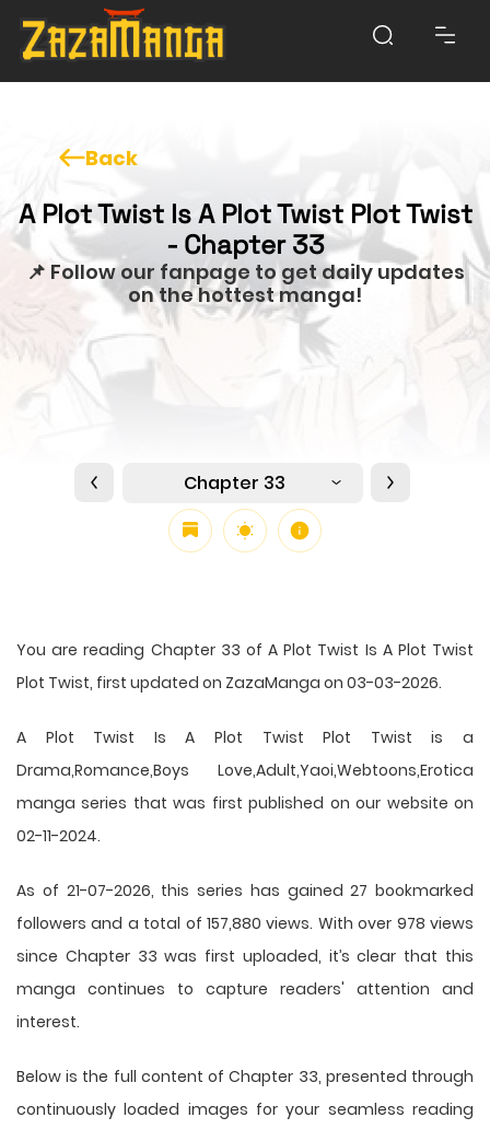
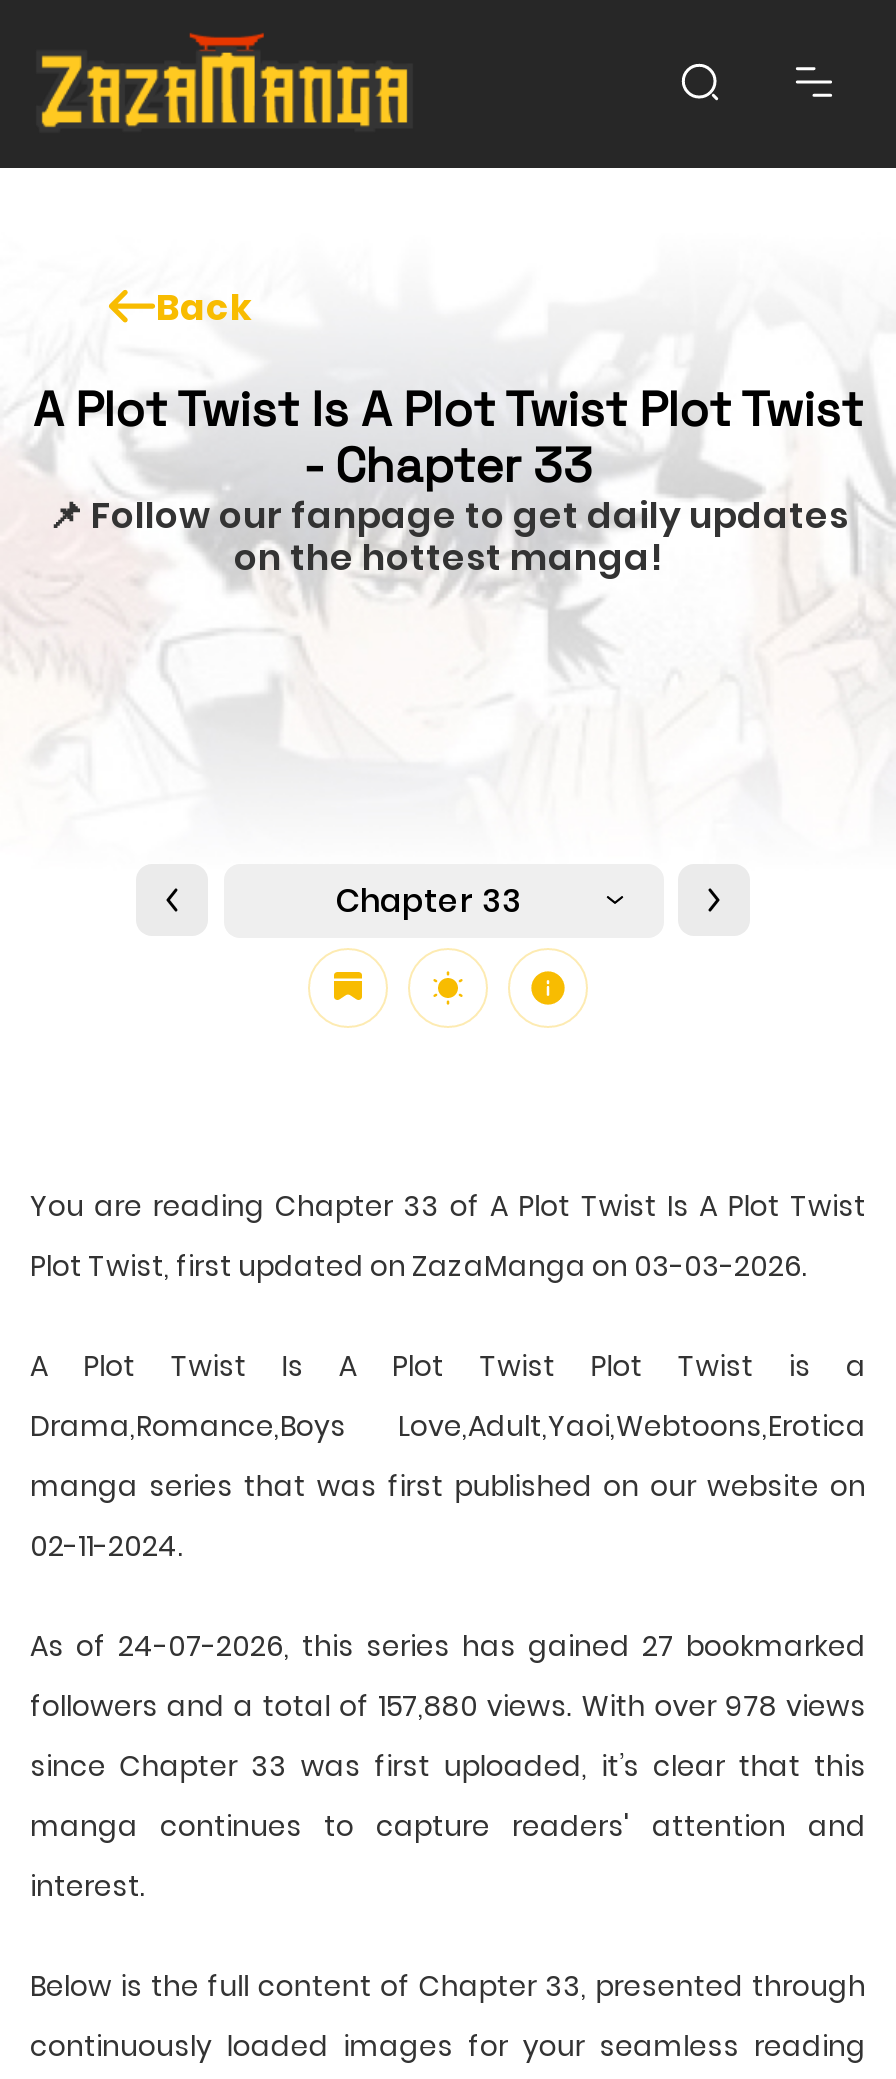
- As of 21-07-2026, this series has gained 27 bookmarked
+ As of 24-07-2026, this series has gained 27 bookmarked
